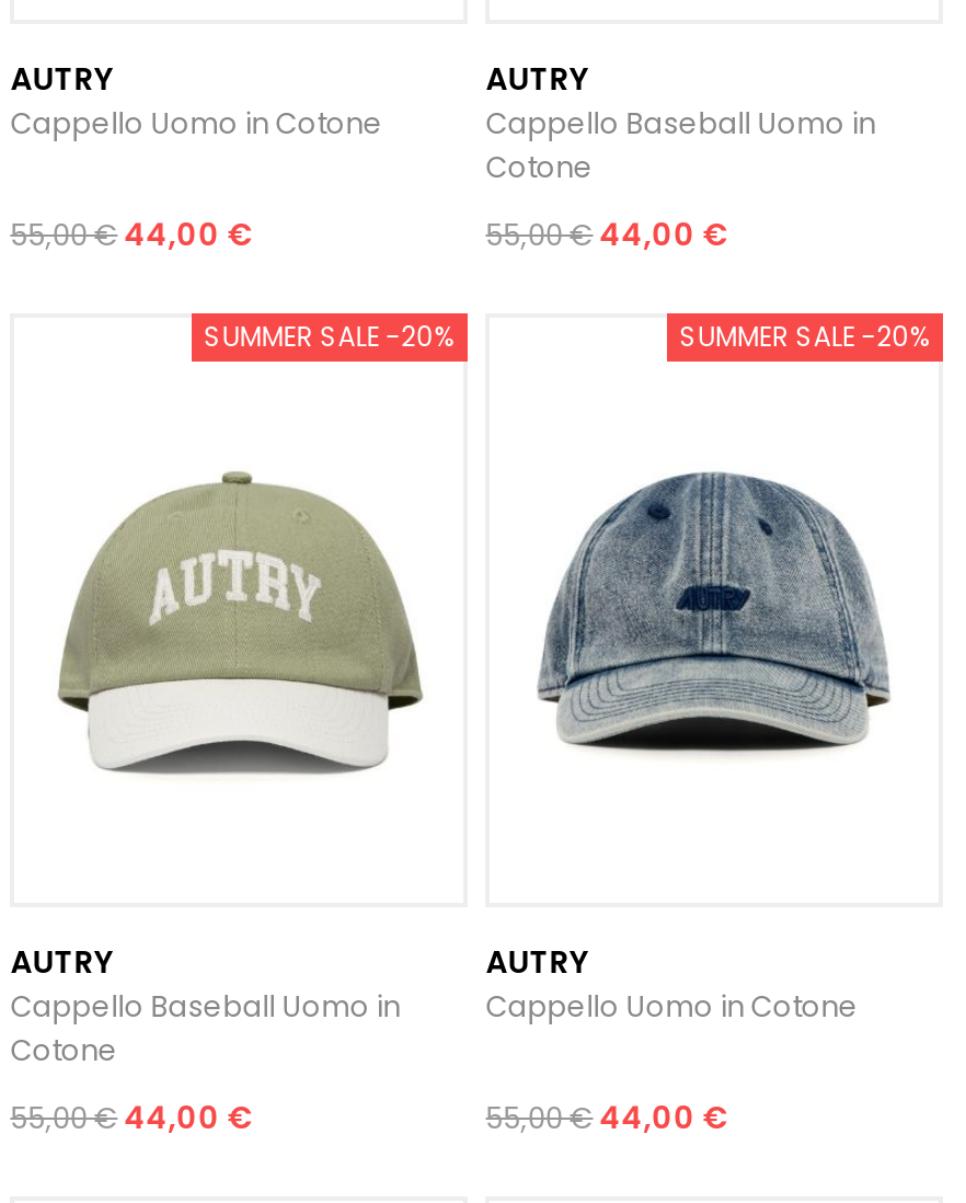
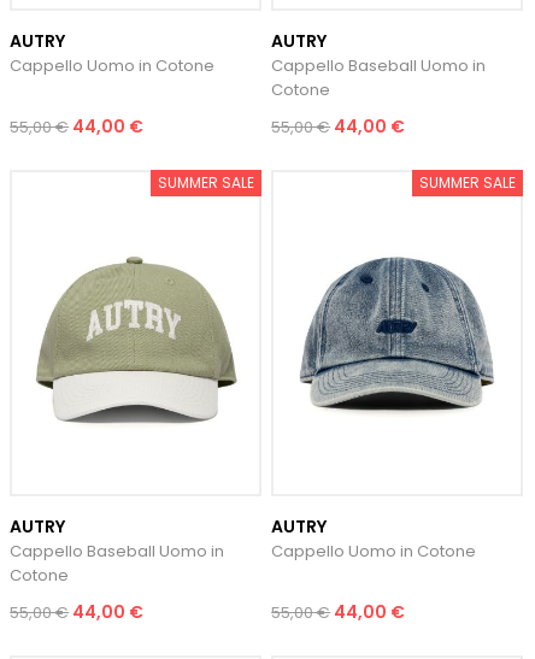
- SUMMER SALE -20%
+ SUMMER SALE

- SUMMER SALE -20%
+ SUMMER SALE
